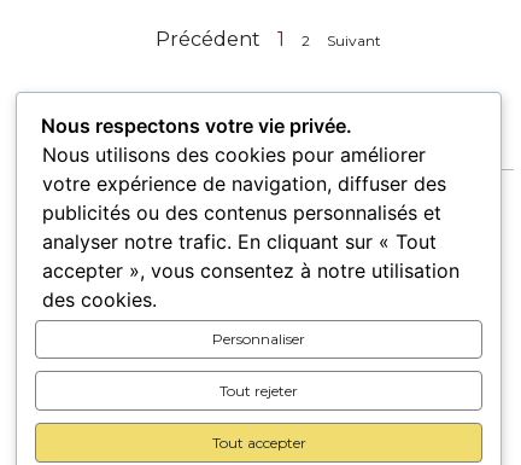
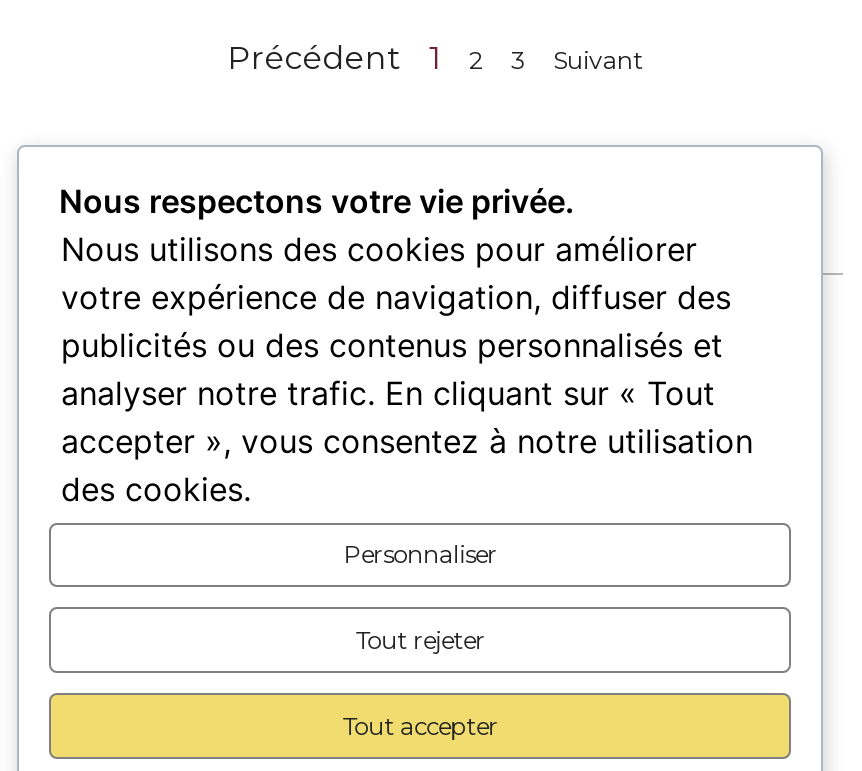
+ 3
